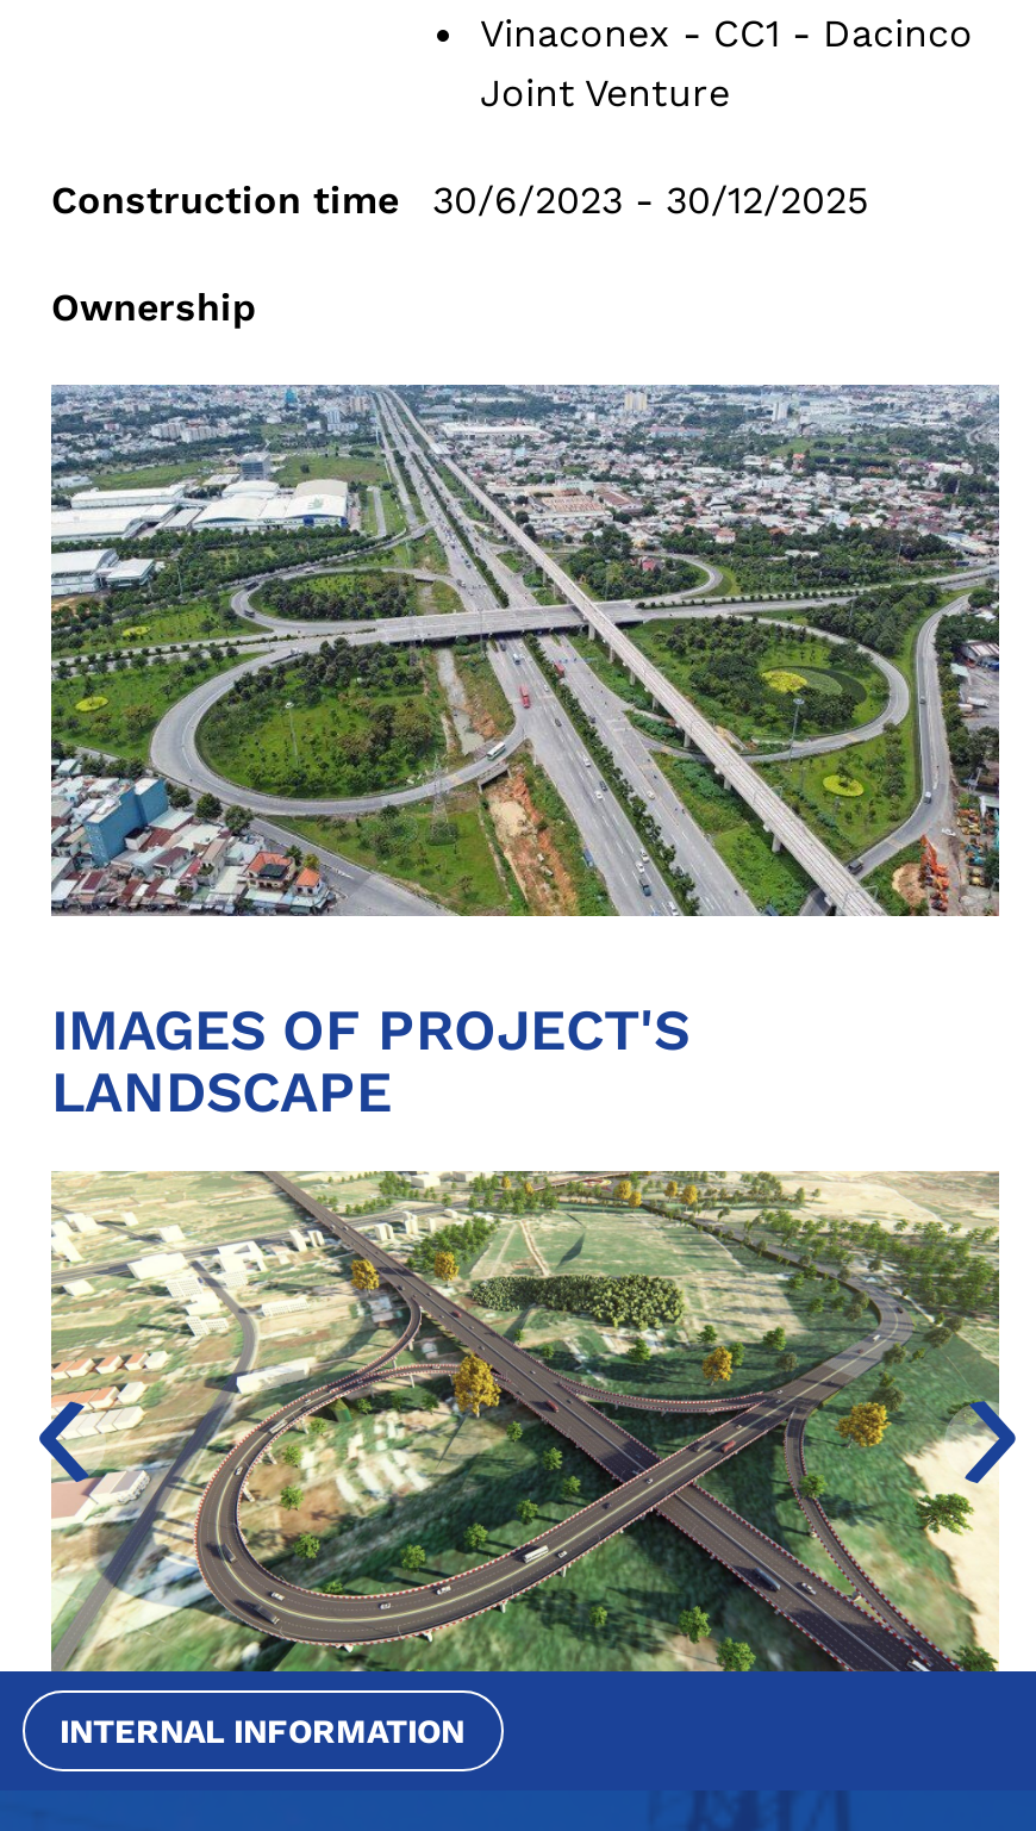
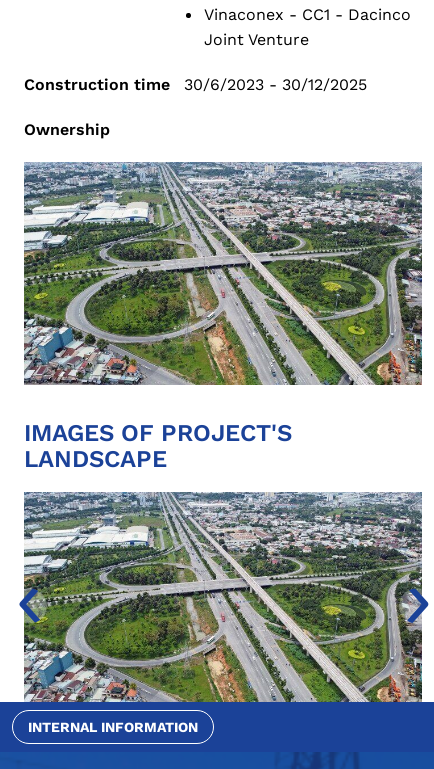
- [image]
+ [image]
